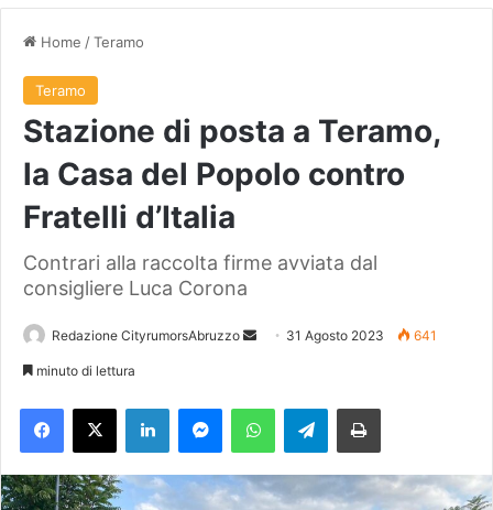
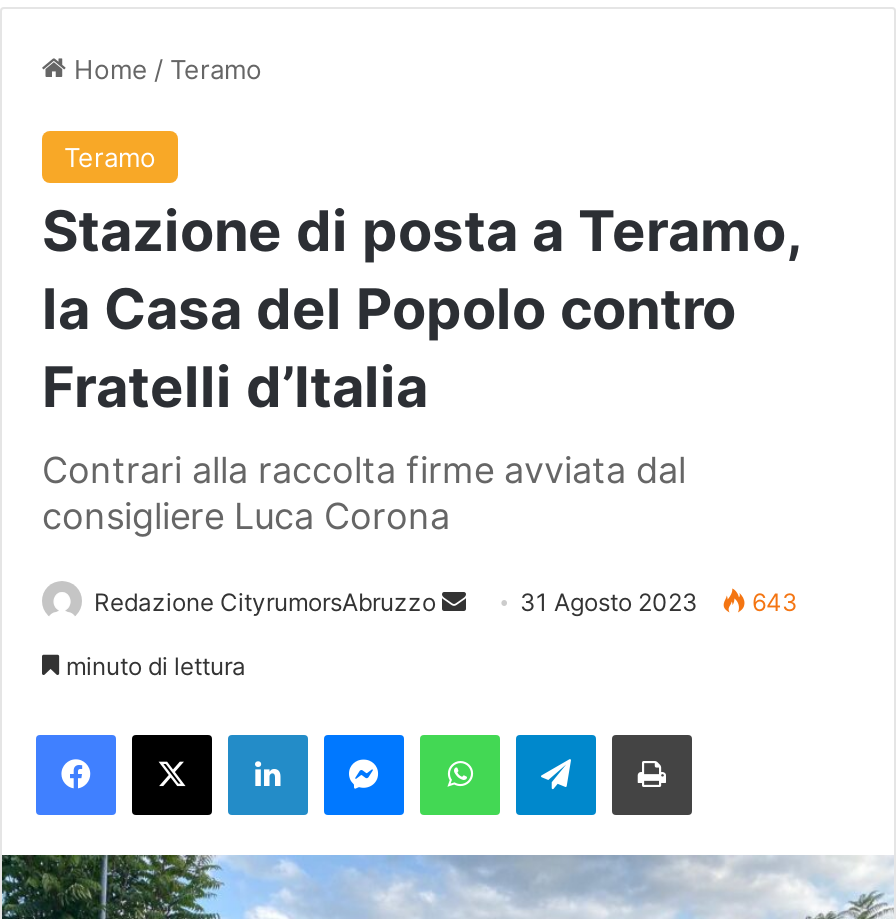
- 641
+ 643
